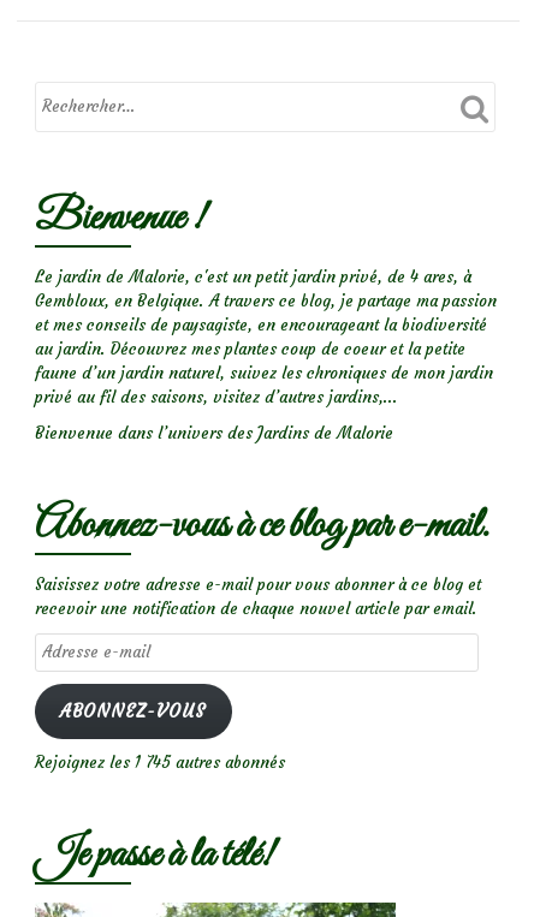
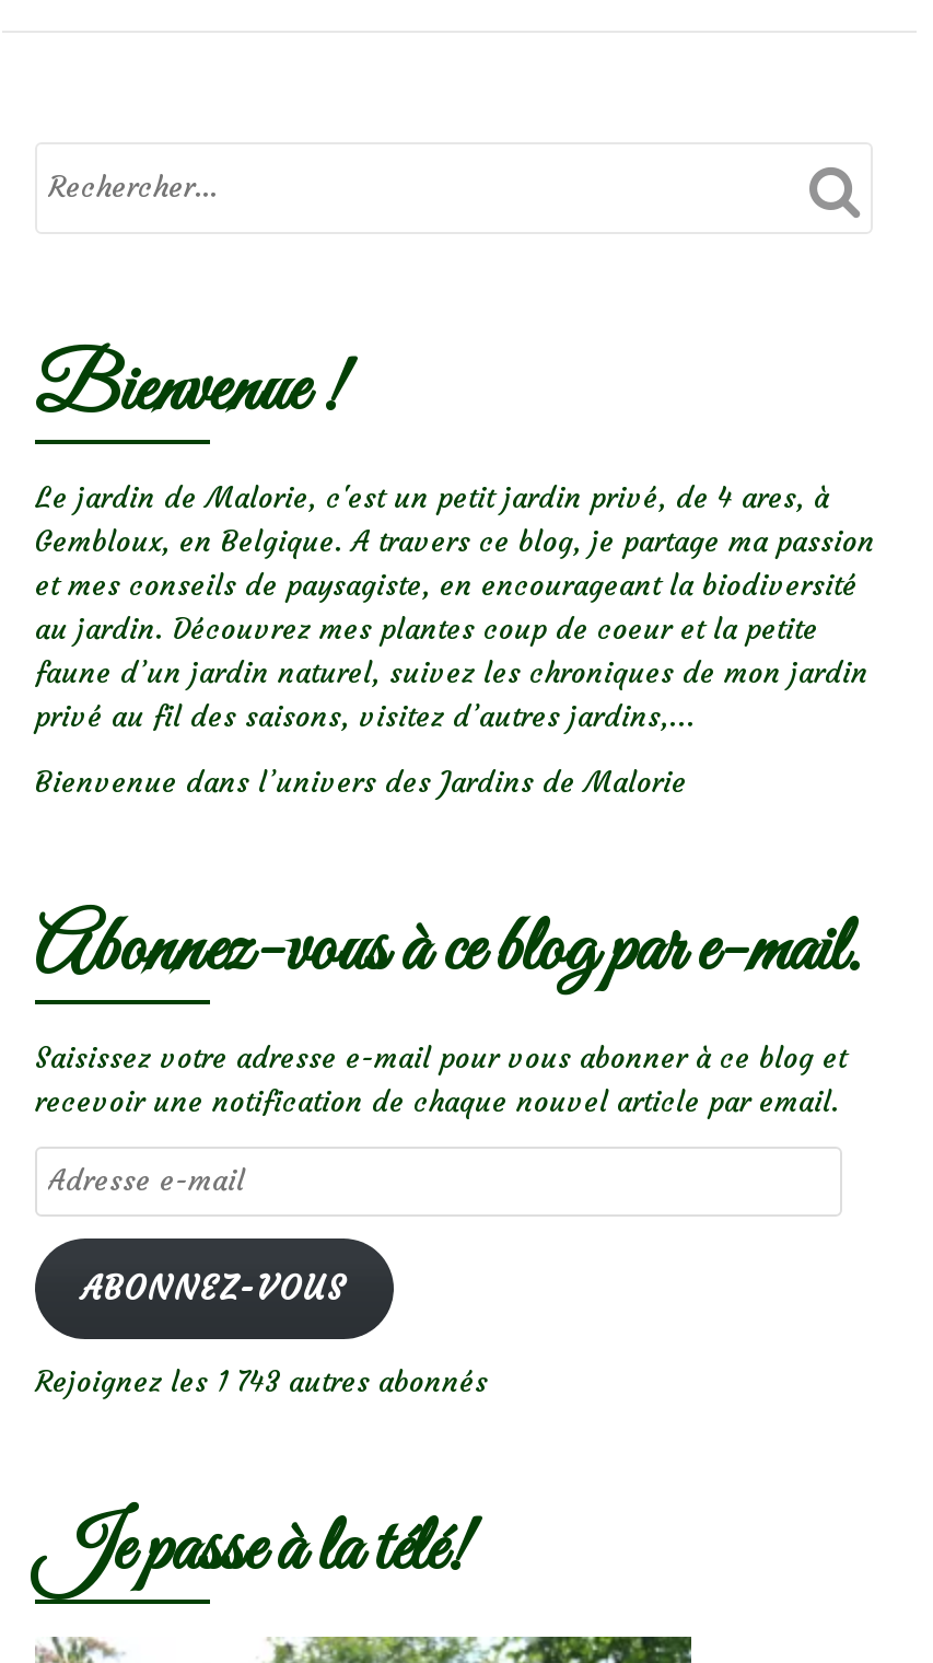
- Rejoignez les 1 745 autres abonnés
+ Rejoignez les 1 743 autres abonnés
